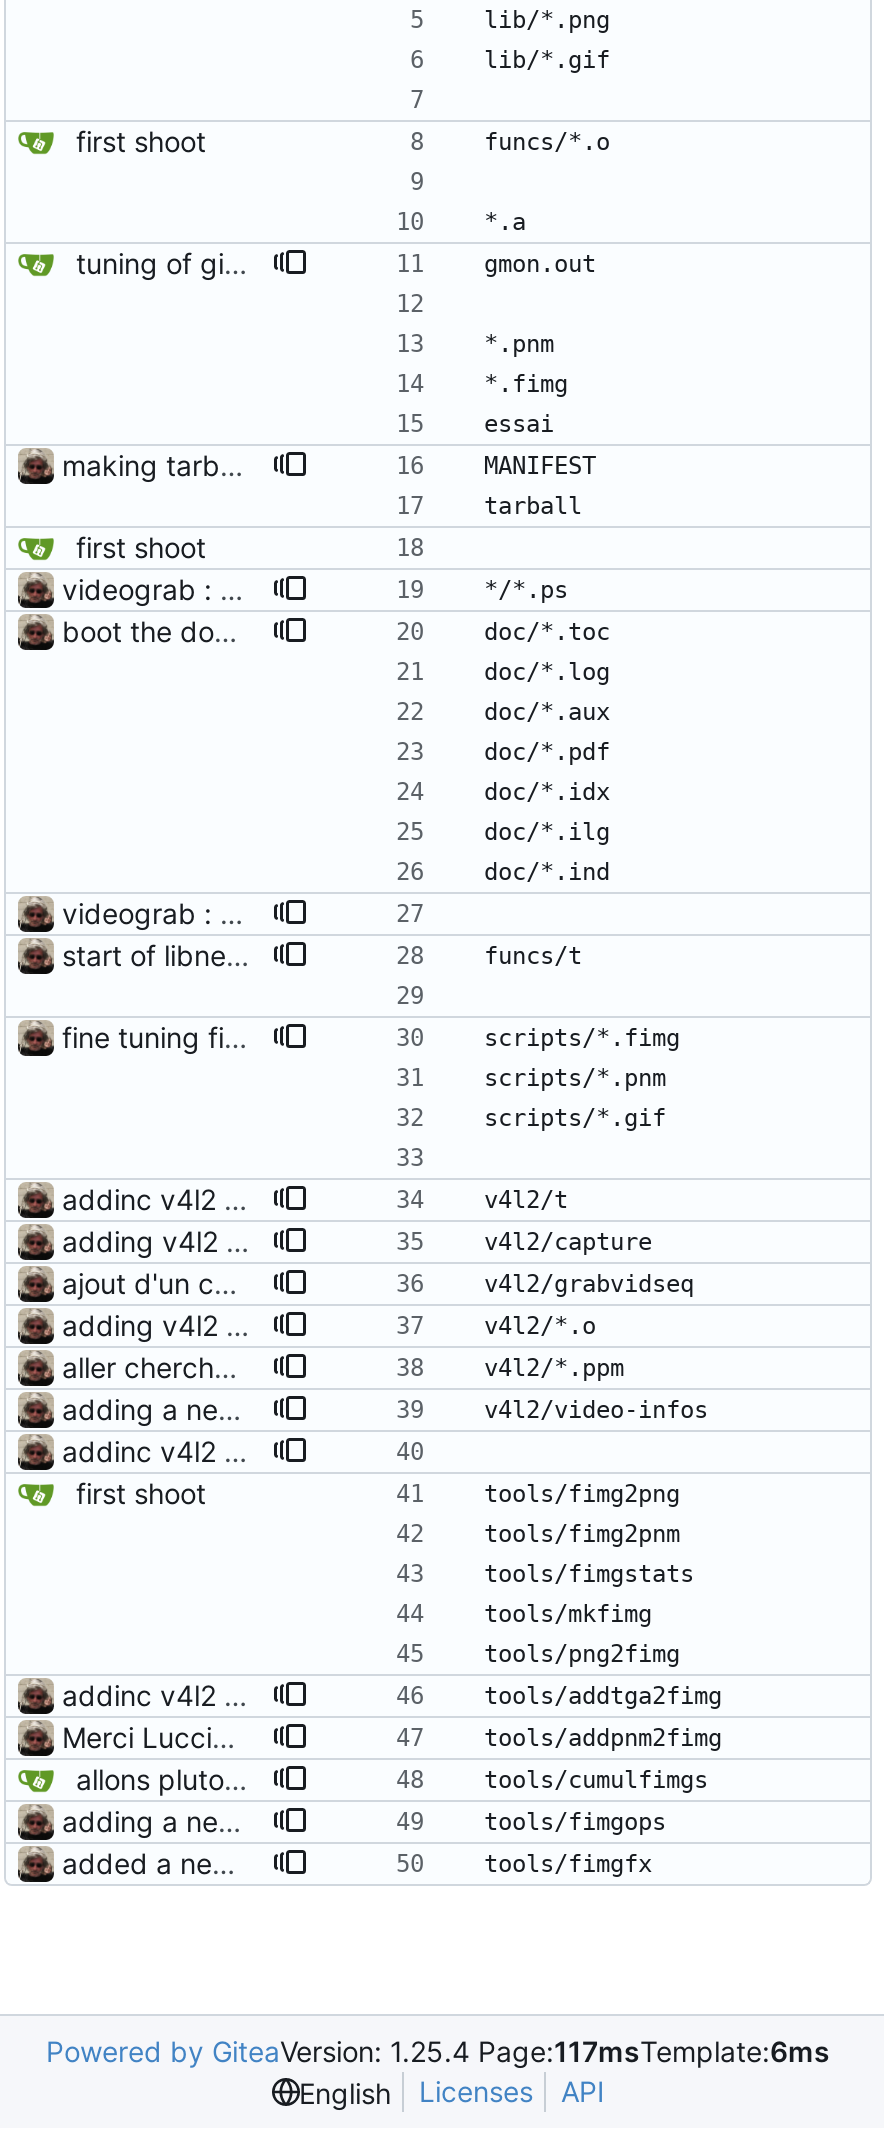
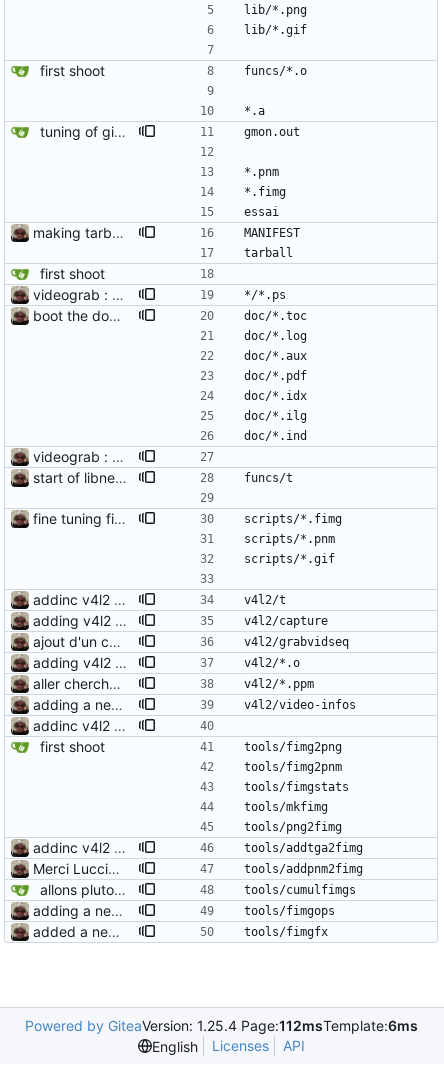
- Powered by GiteaVersion: 1.25.4 Page:117msTemplate:6ms
+ Powered by GiteaVersion: 1.25.4 Page:112msTemplate:6ms
